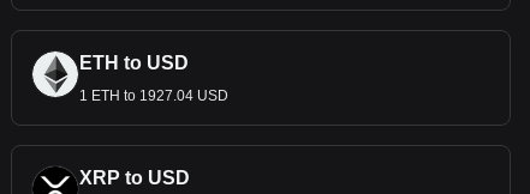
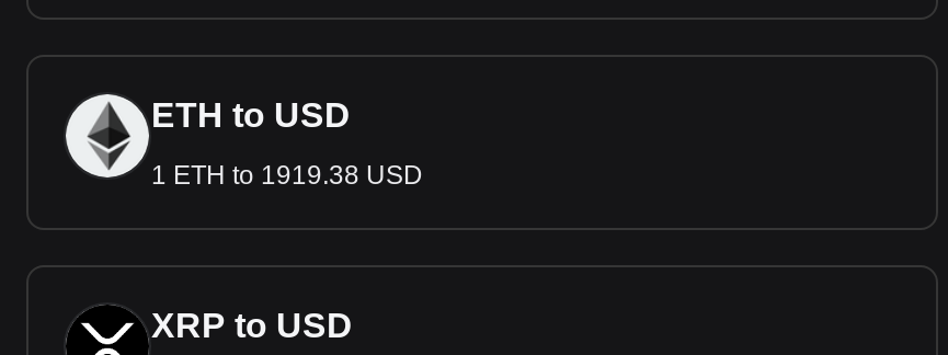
- 1 ETH to 1927.04 USD
+ 1 ETH to 1919.38 USD
